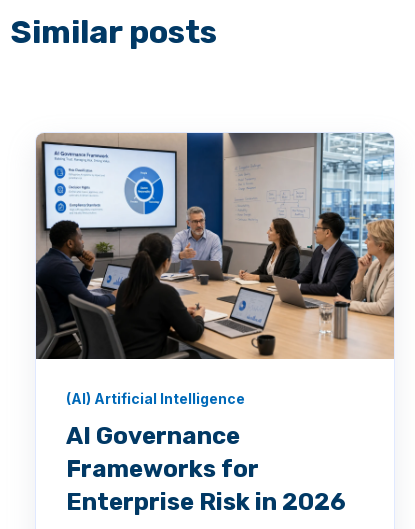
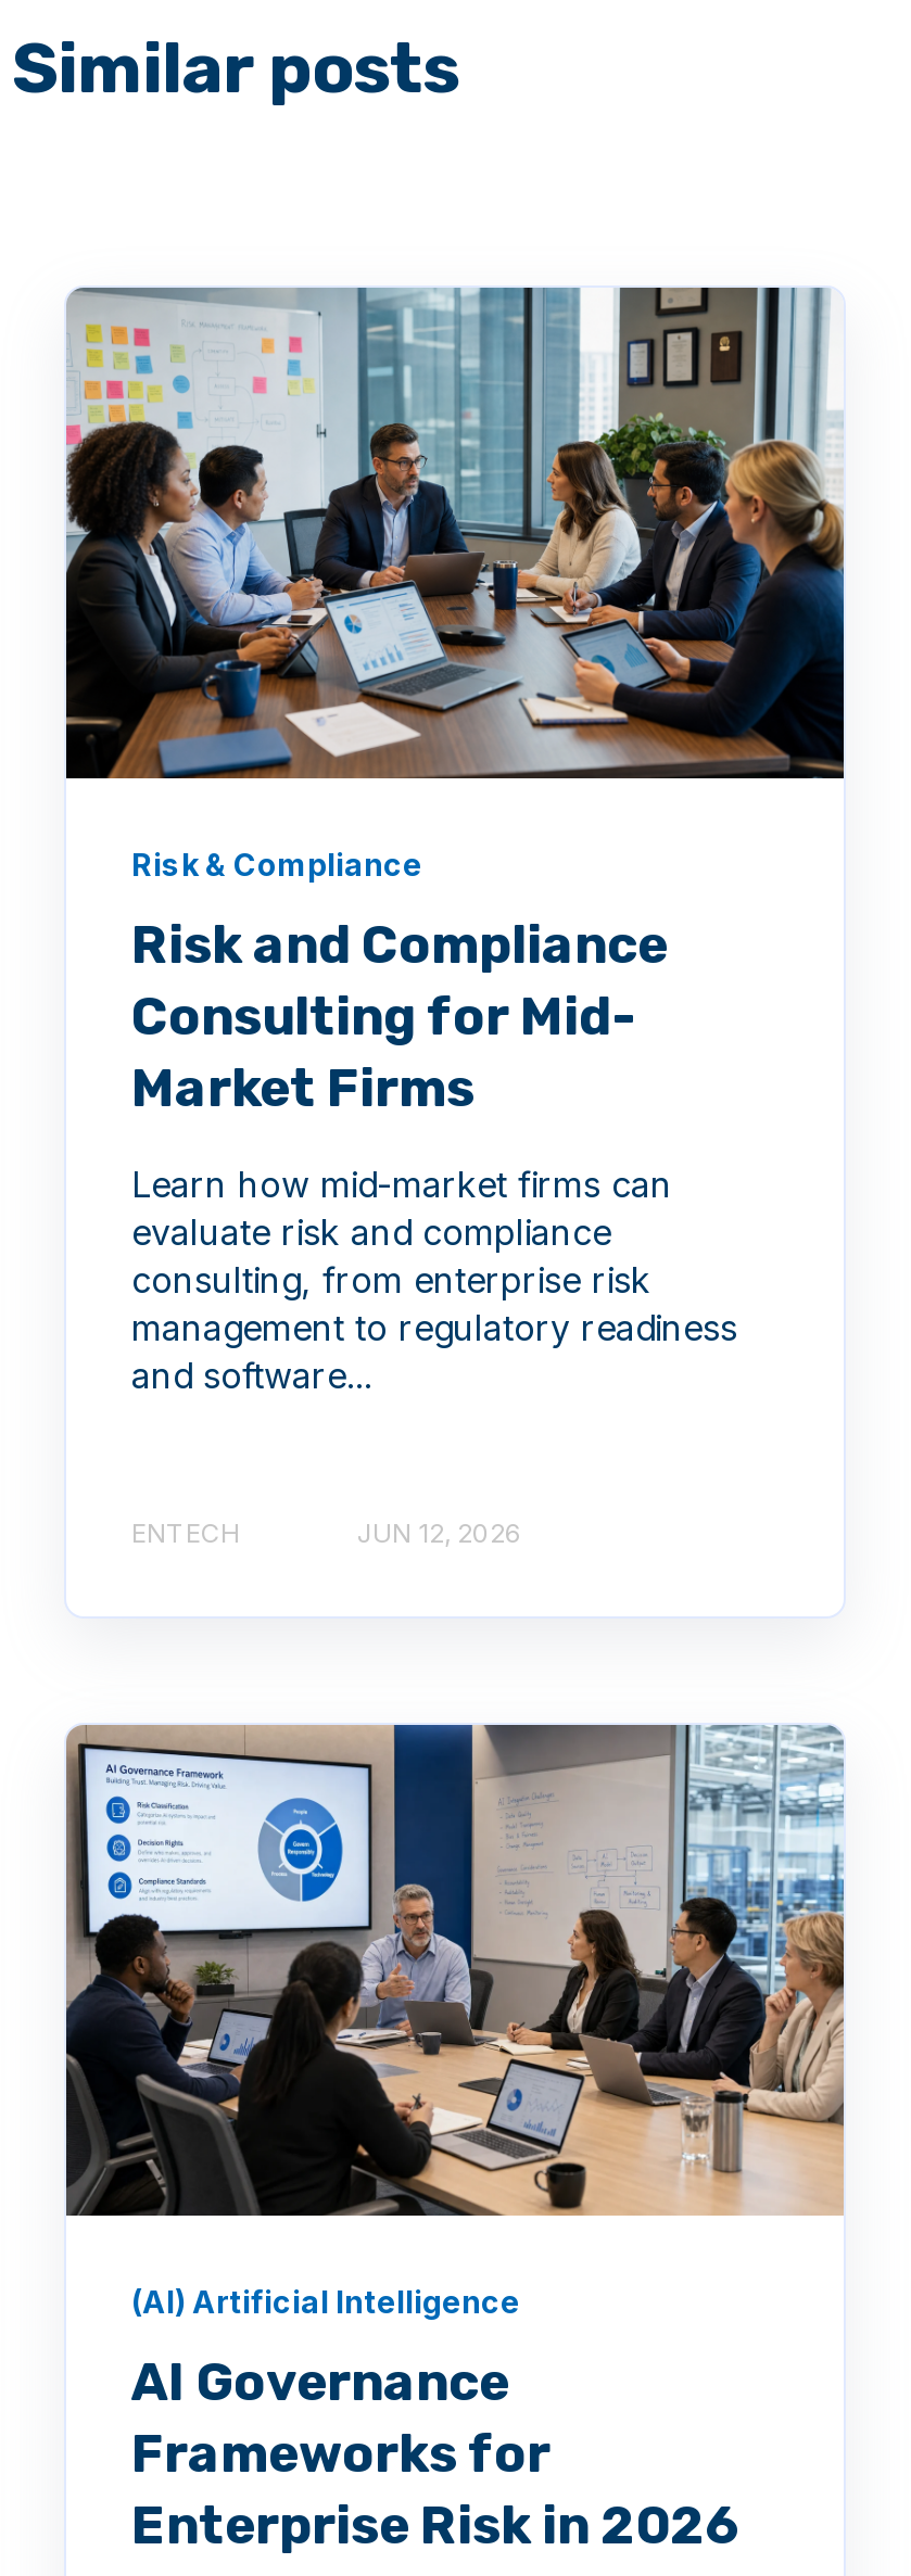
+ [image]
+ Risk & Compliance
+ Risk and Compliance
+ Consulting for Mid-
+ Market Firms
+ Learn how mid-market firms can
+ evaluate risk and compliance
+ consulting, from enterprise risk
+ management to regulatory readiness
+ and software...

+ ENTECH
+ JUN 12, 2026
